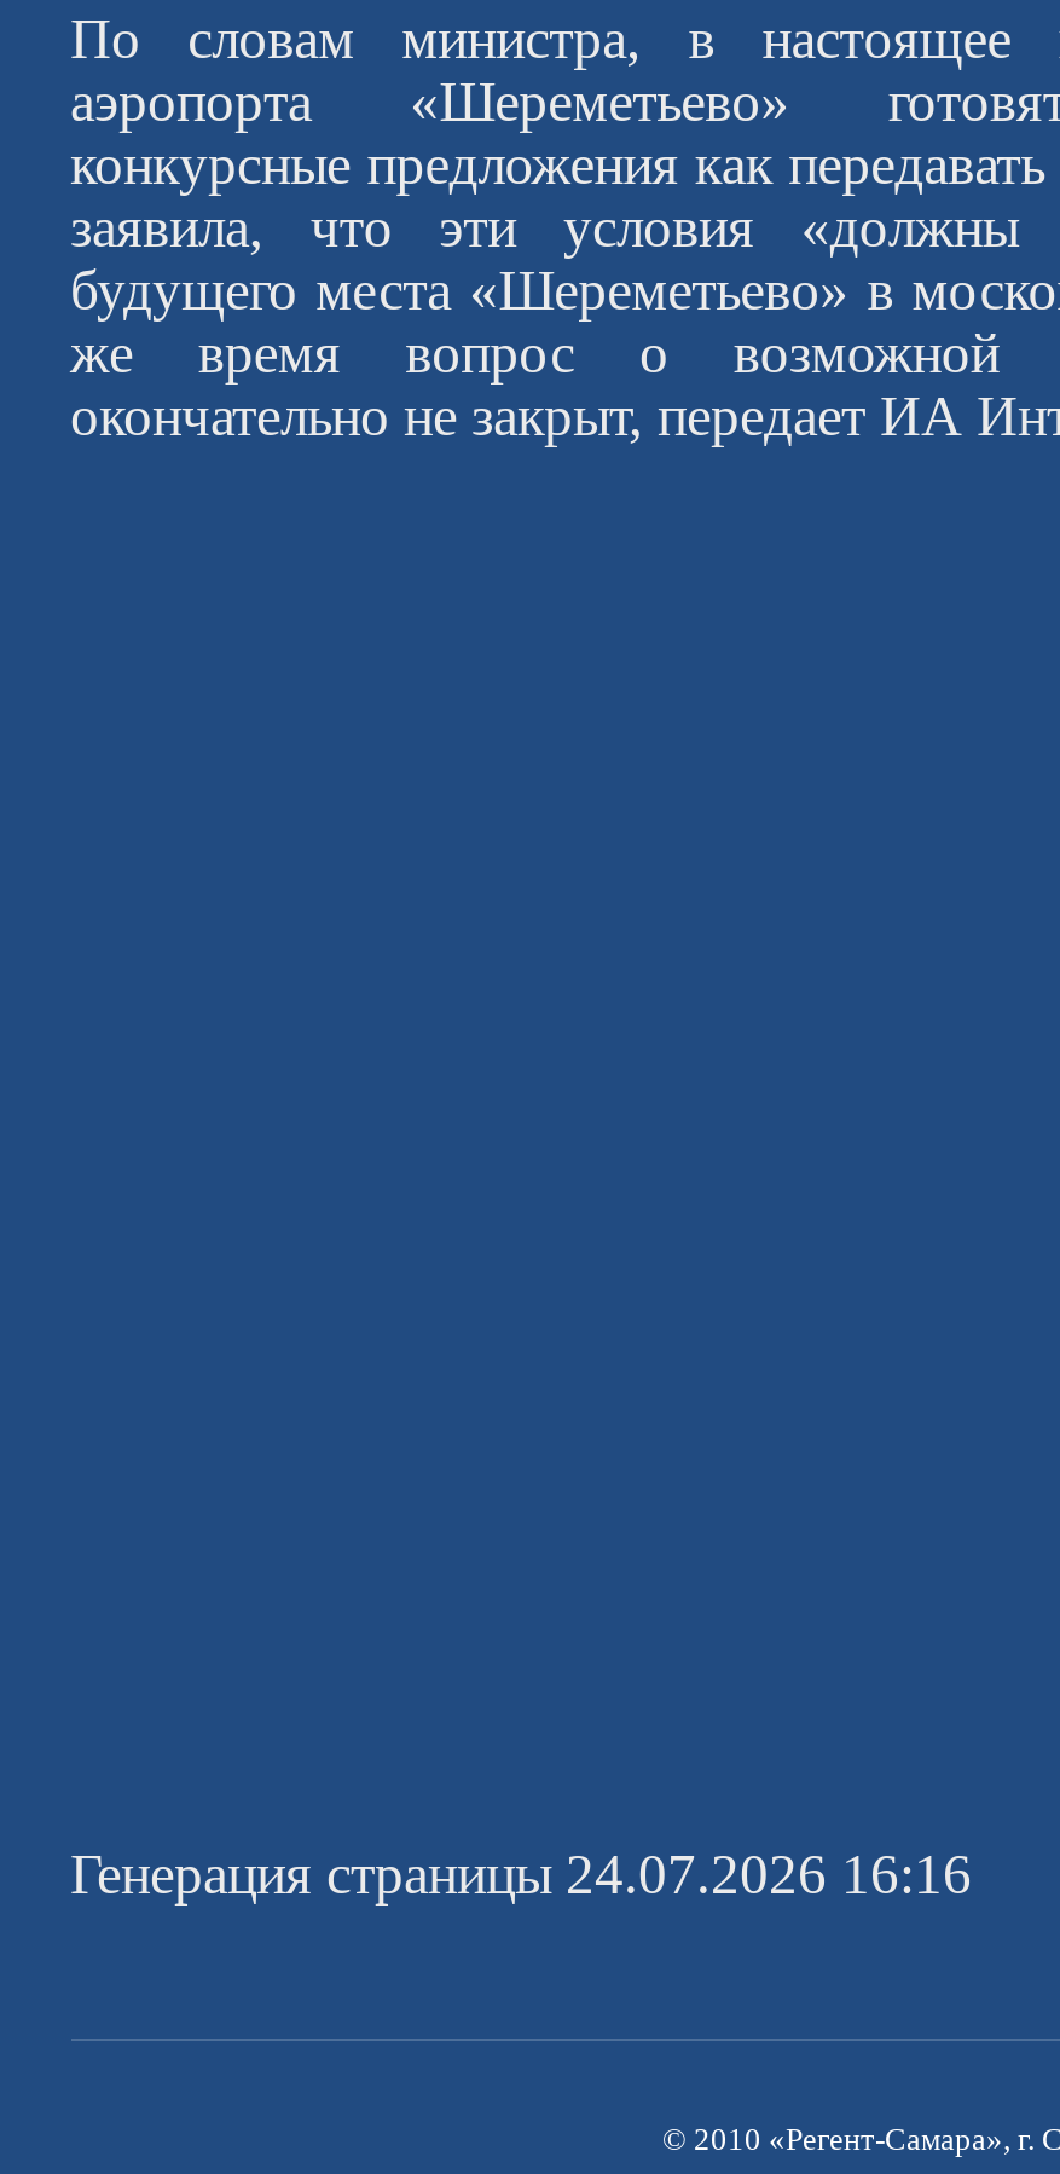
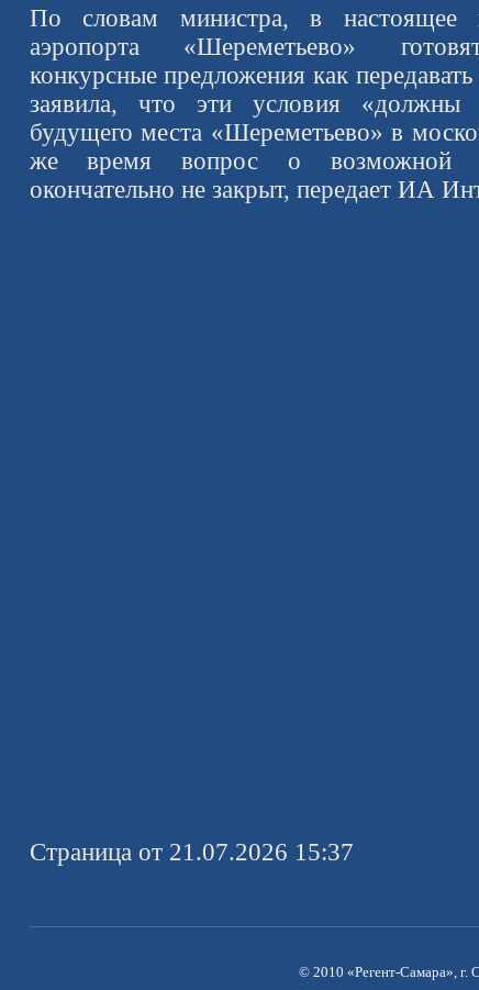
- Генерация страницы 24.07.2026 16:16
+ Страница от 21.07.2026 15:37
